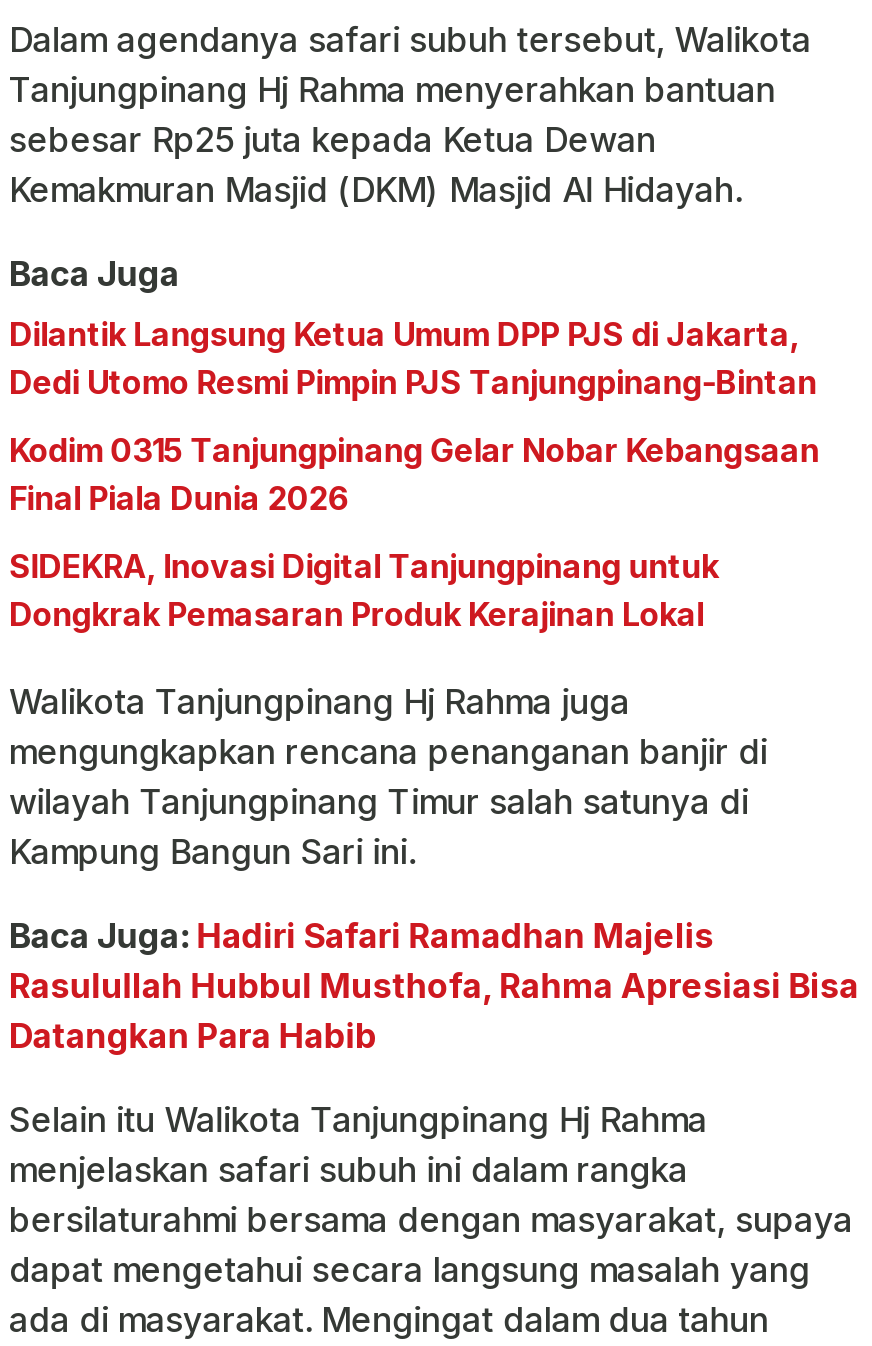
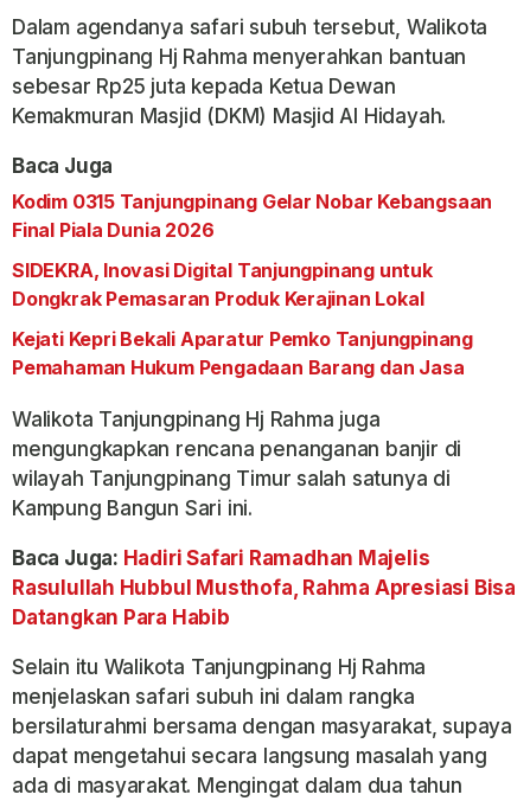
- Dilantik Langsung Ketua Umum DPP PJS di Jakarta,
- Dedi Utomo Resmi Pimpin PJS Tanjungpinang-Bintan

moved up: Kodim 0315 Tanjungpinang Gelar Nobar Kebangsaan | Final Piala Dunia 2026 | SIDEKRA, Inovasi Digital Tanjungpinang untuk | Dongkrak Pemasaran Produk Kerajinan Lokal

+ Kejati Kepri Bekali Aparatur Pemko Tanjungpinang
+ Pemahaman Hukum Pengadaan Barang dan Jasa
